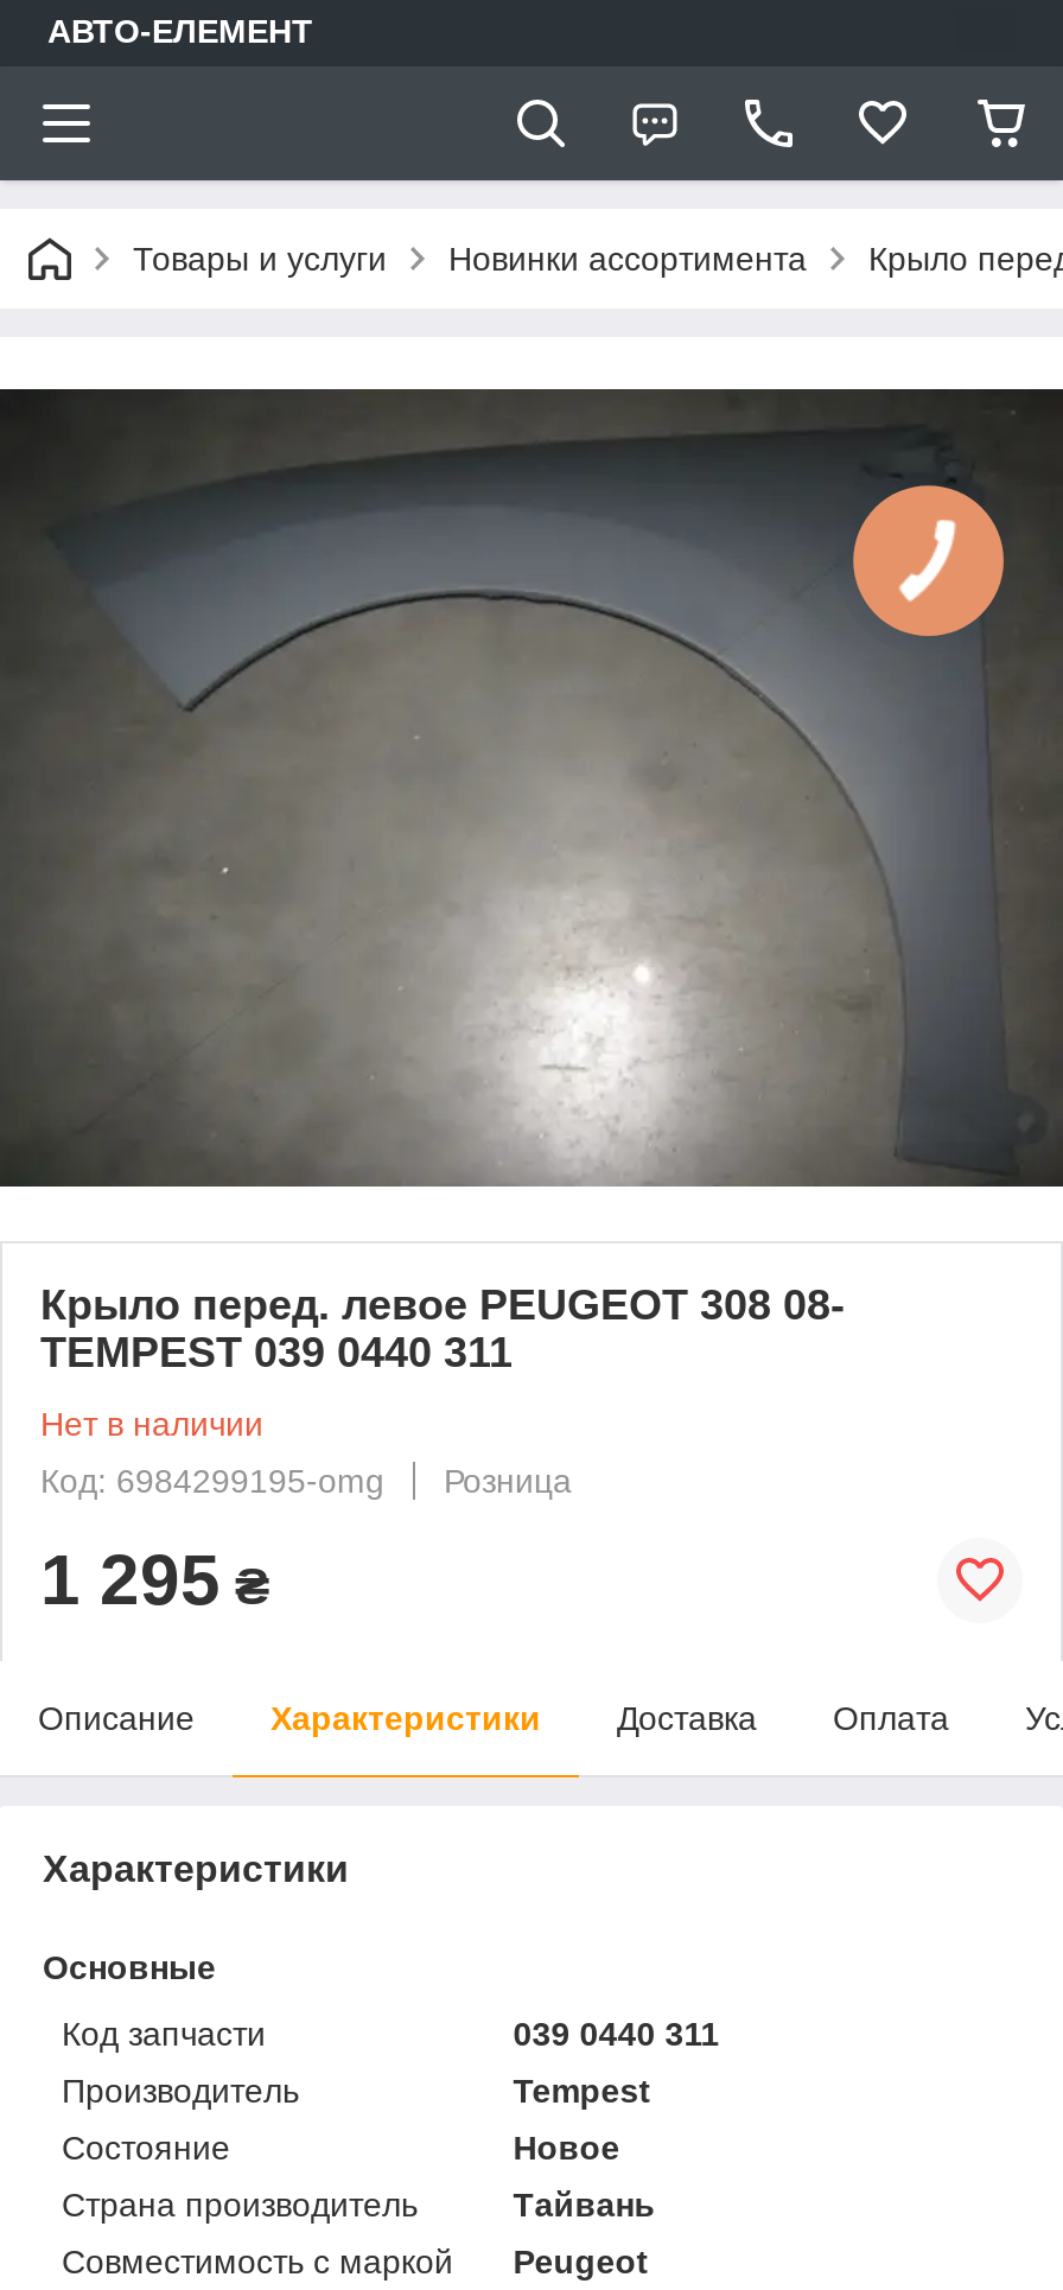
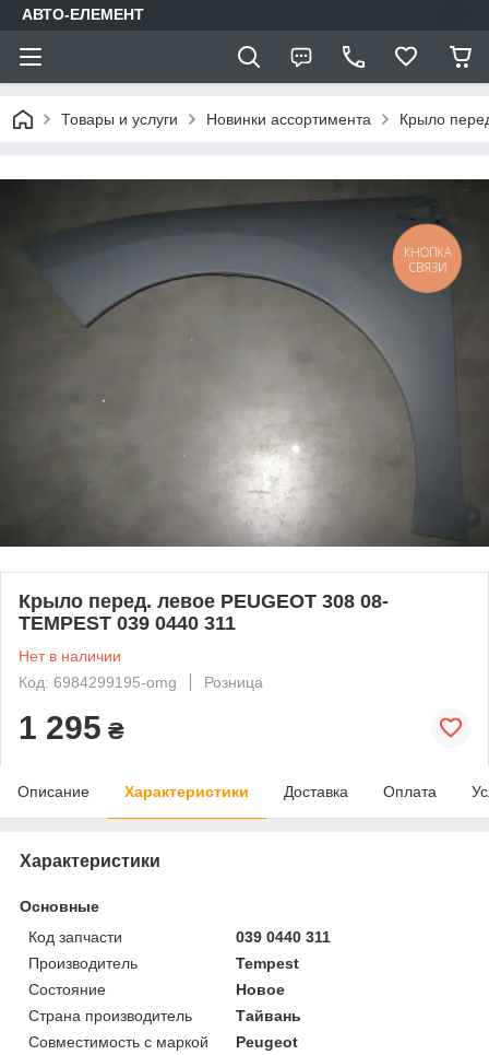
+ КНОПКА
+ СВЯЗИ
